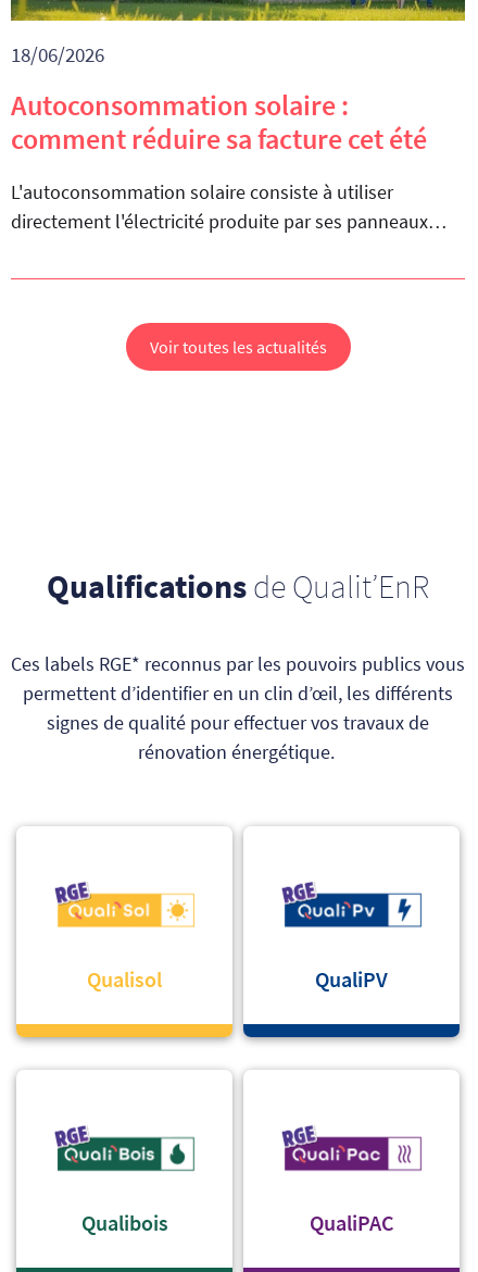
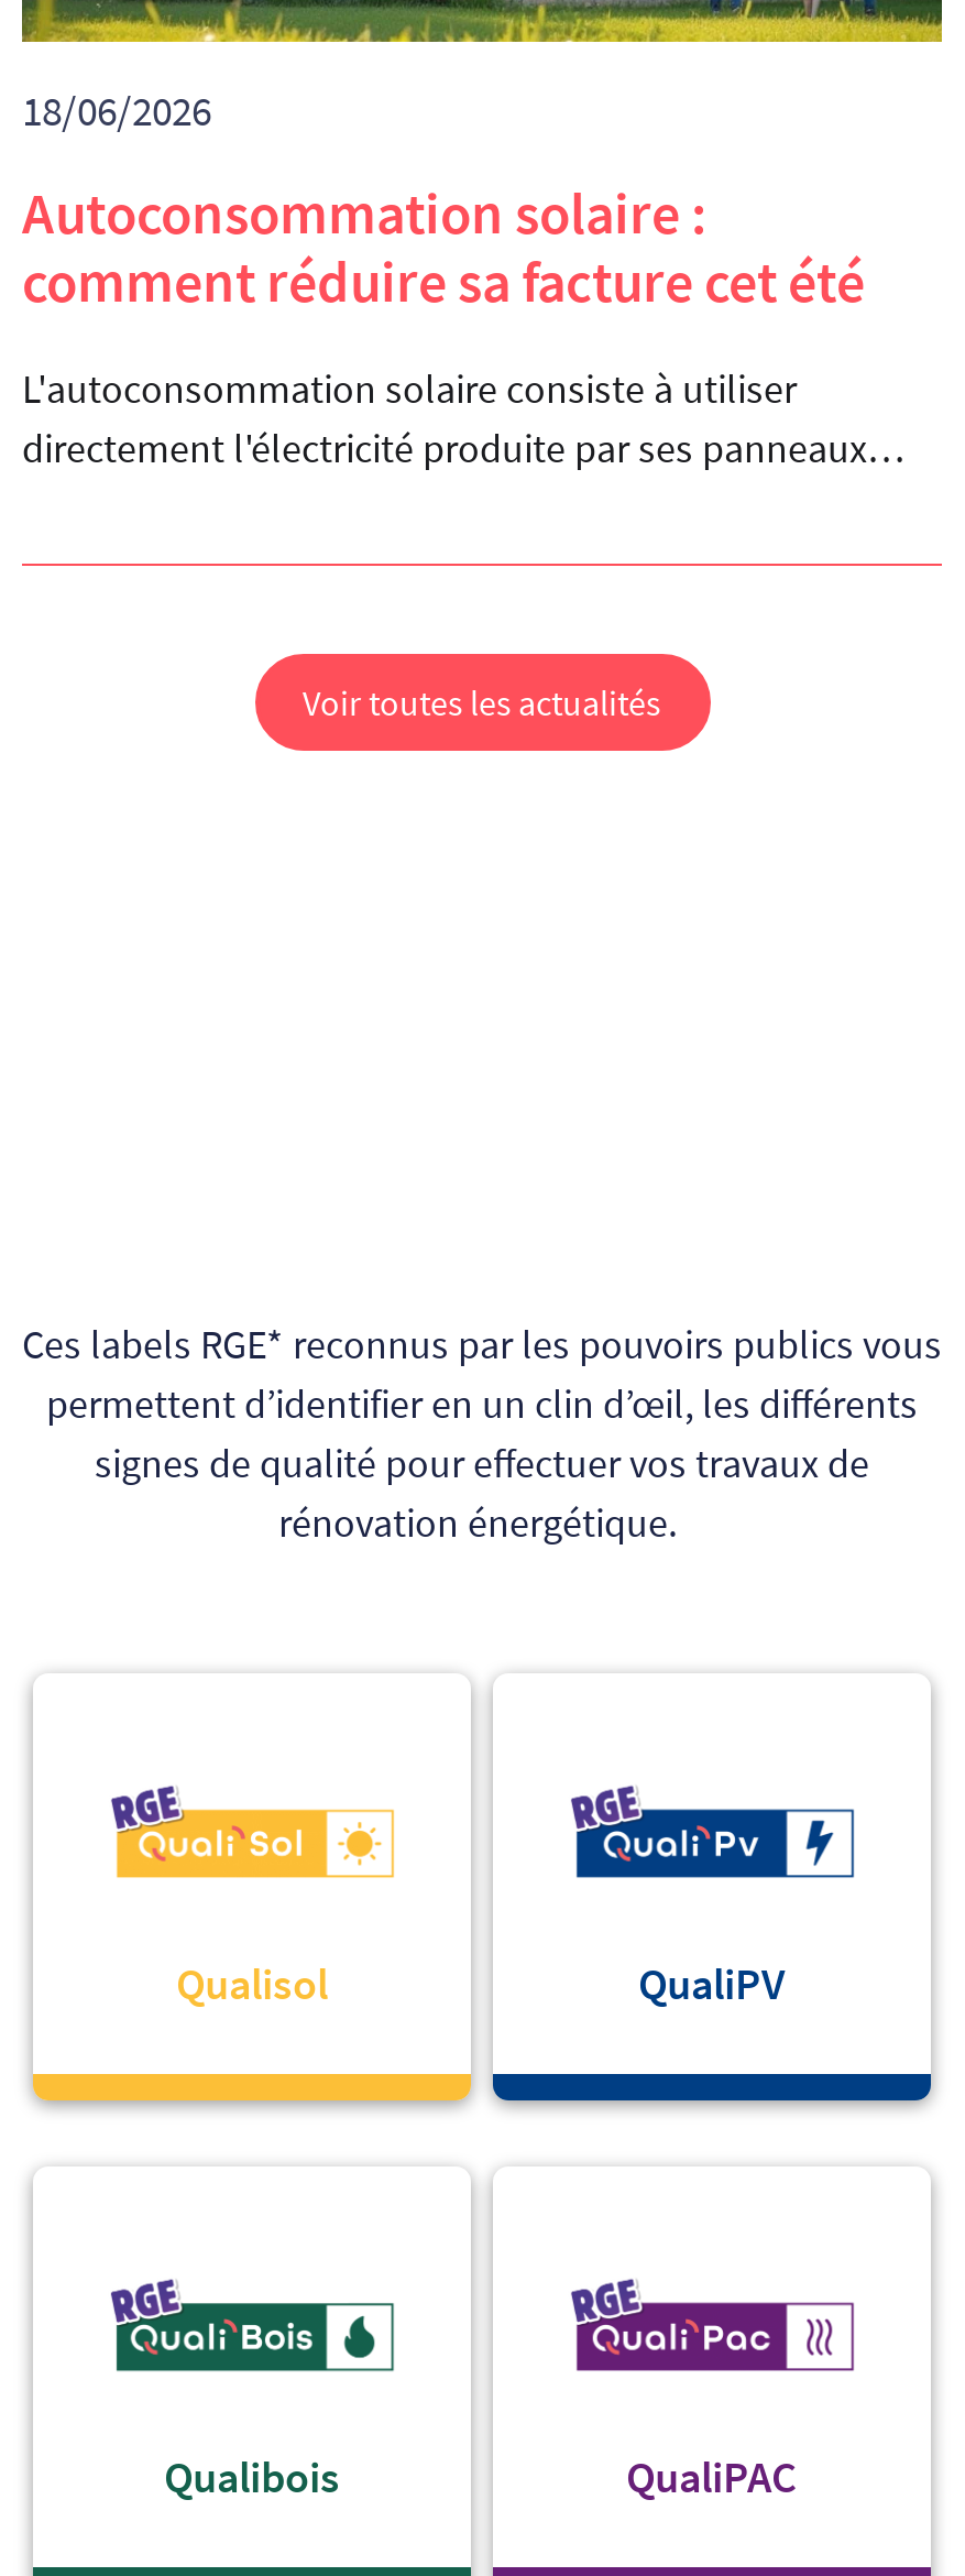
- Qualifications de Qualit’EnR
